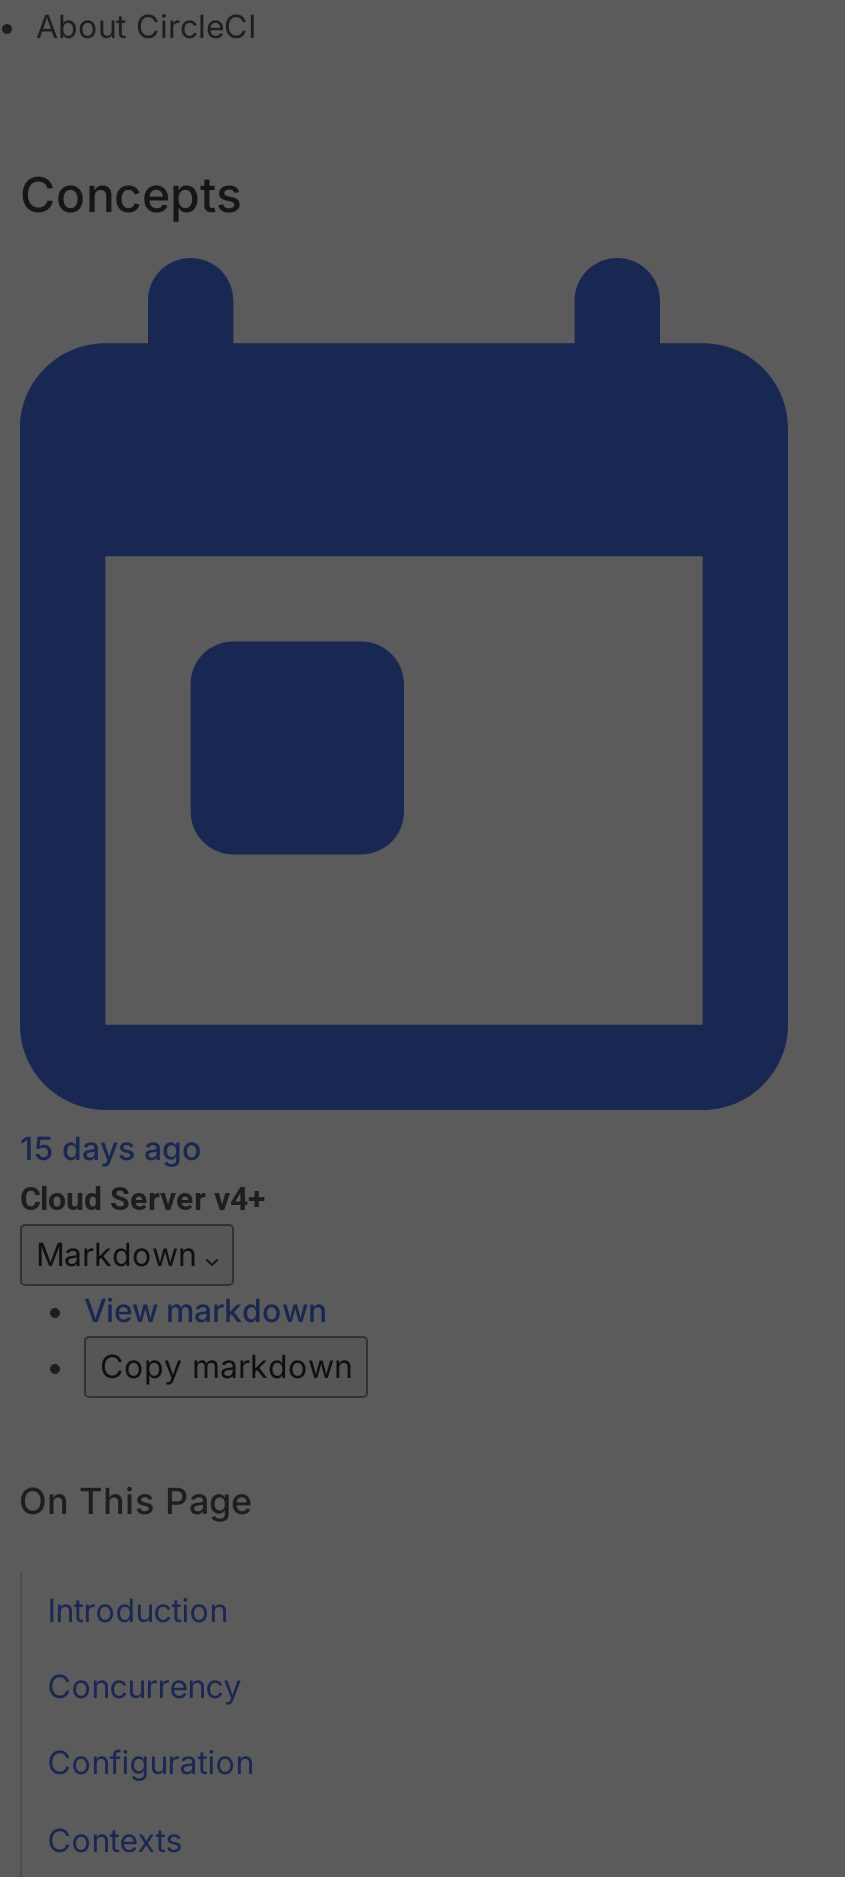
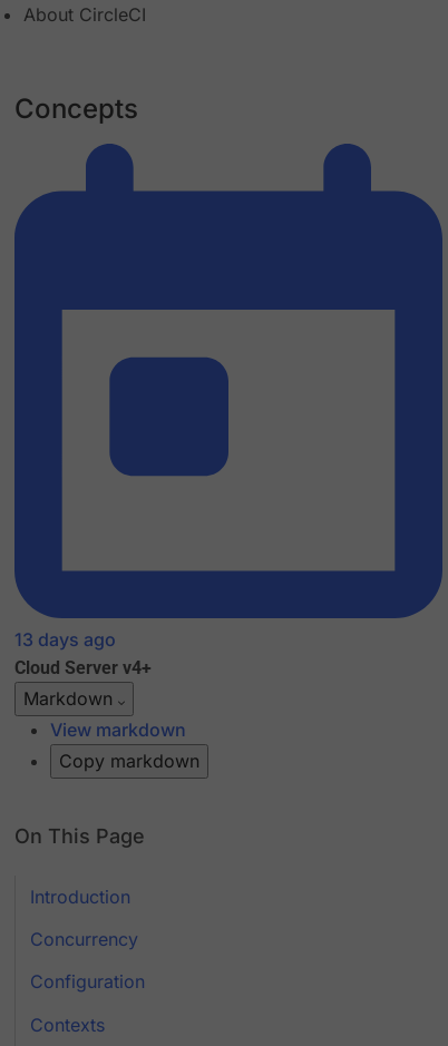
- 15 days ago
+ 13 days ago
